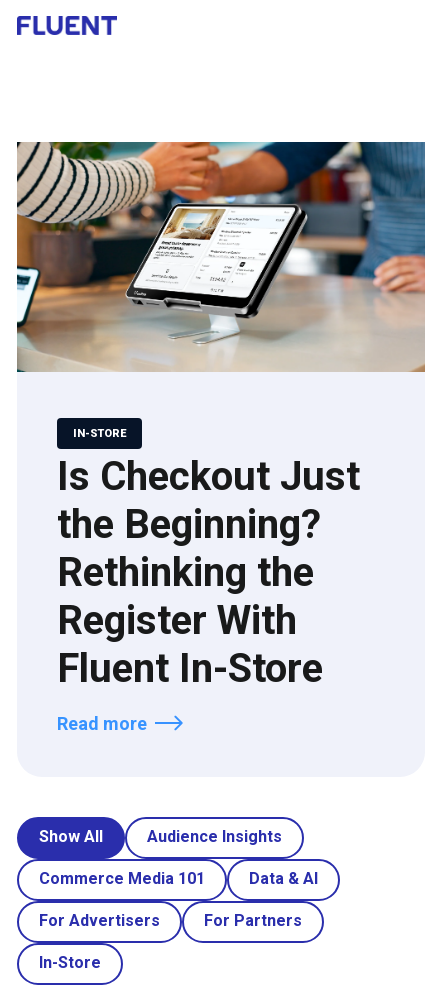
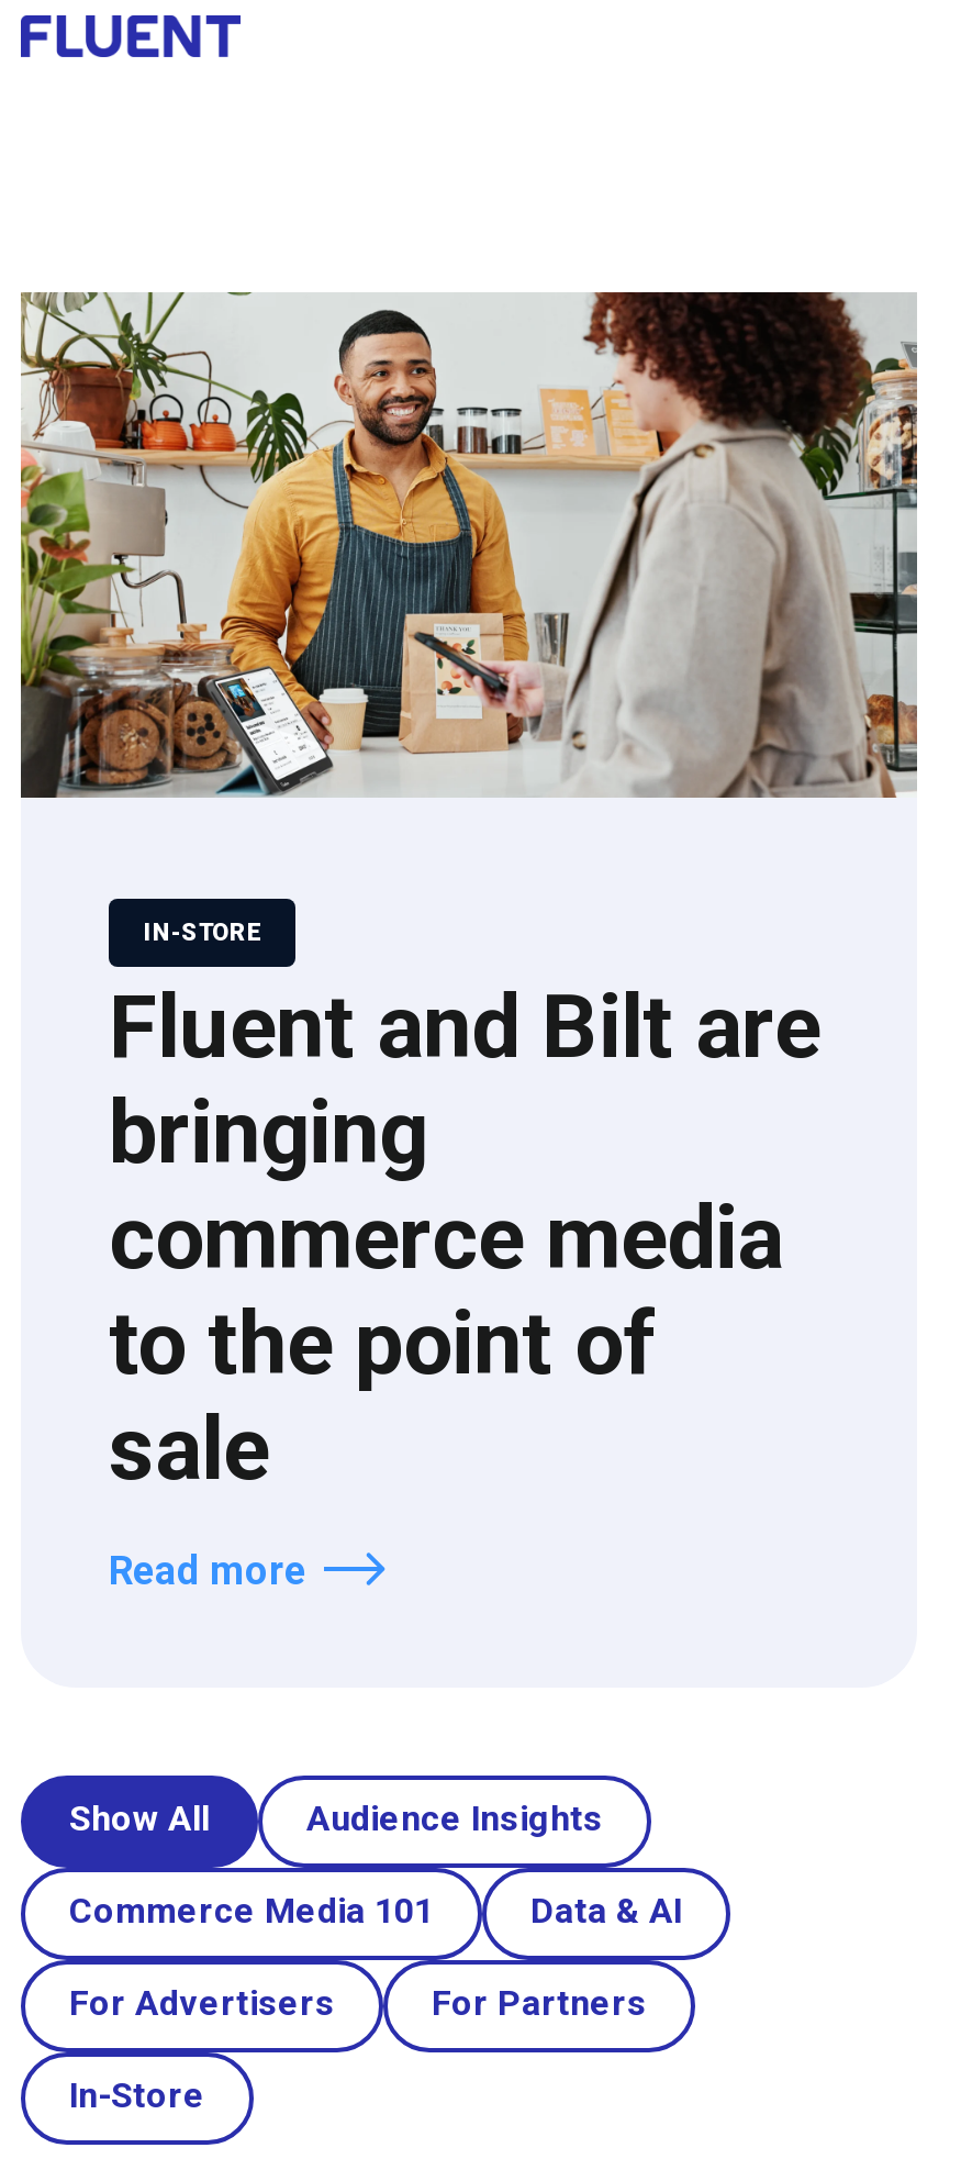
- [image]
+ [image]

- Is Checkout Just
- the Beginning?
- Rethinking the
- Register With
- Fluent In-Store
+ Fluent and Bilt are
+ bringing
+ commerce media
+ to the point of
+ sale
